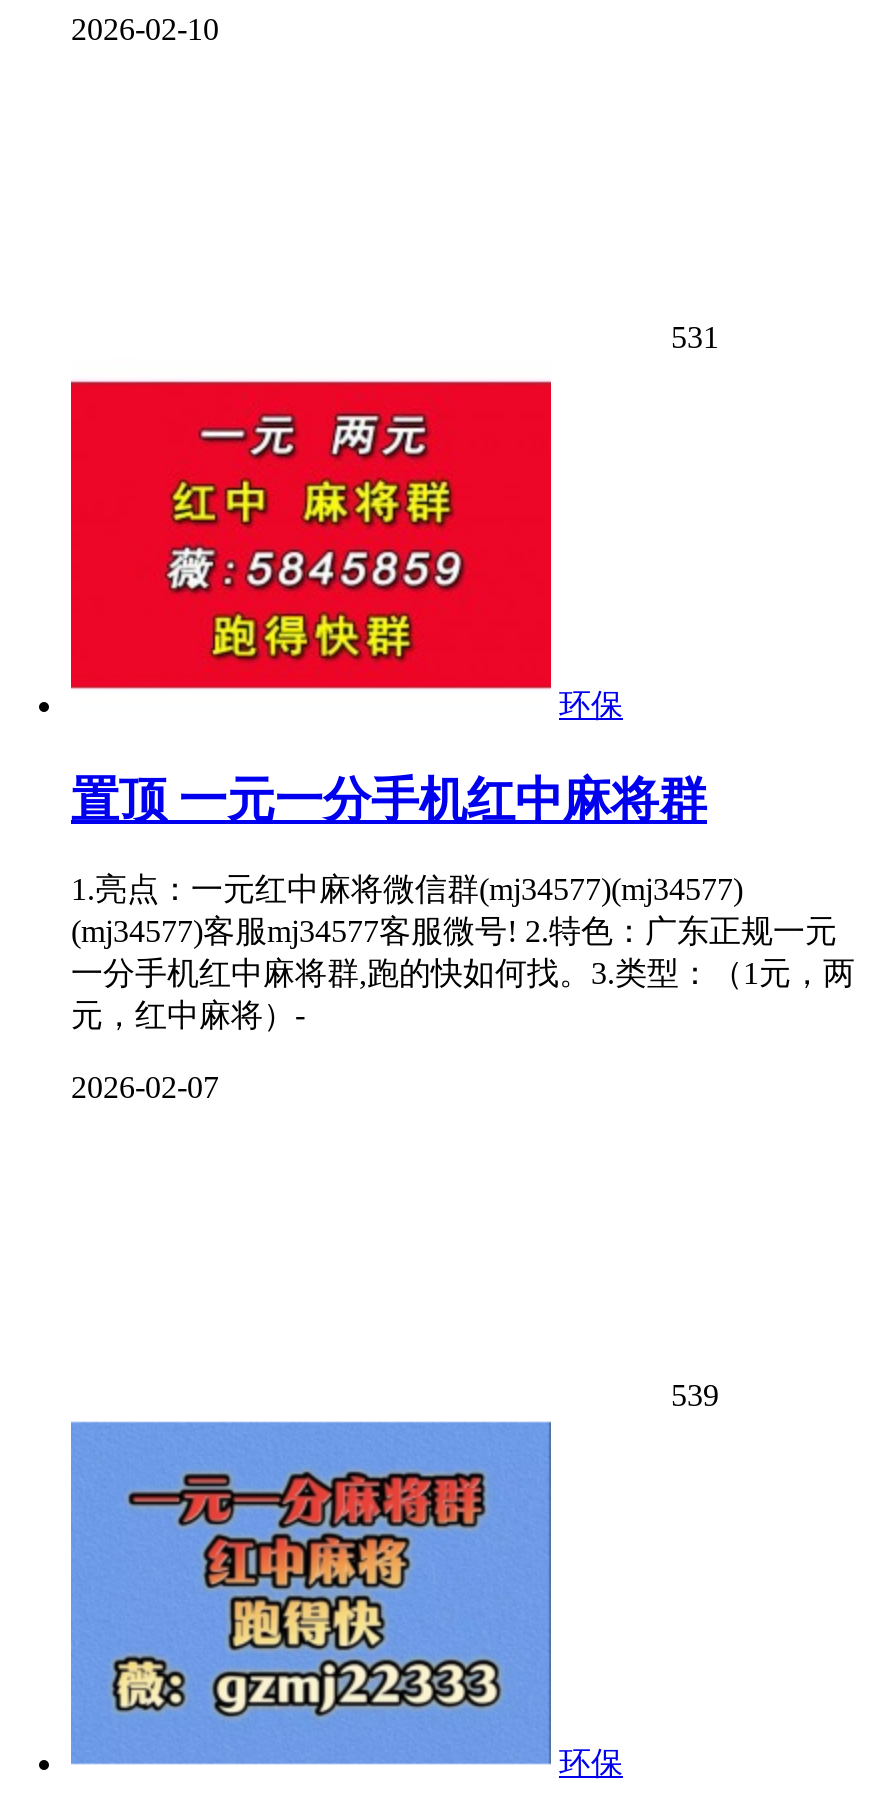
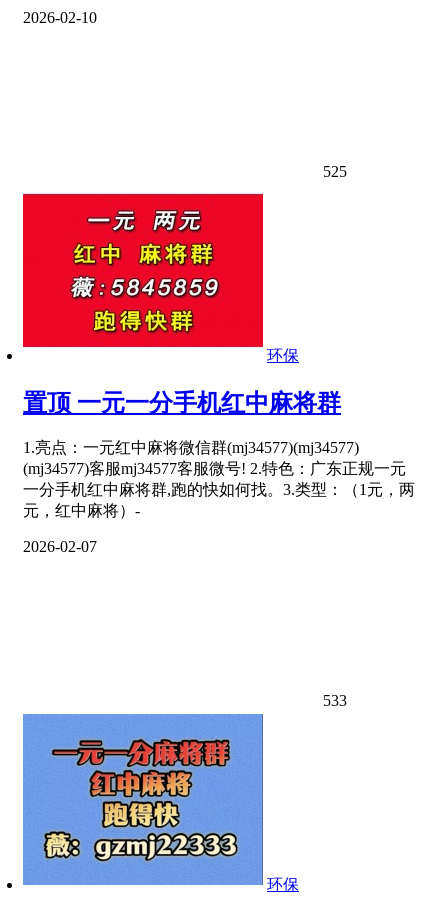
- 531
+ 525

- 539
+ 533
